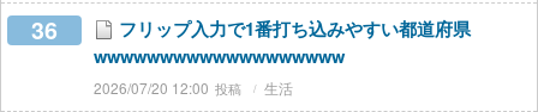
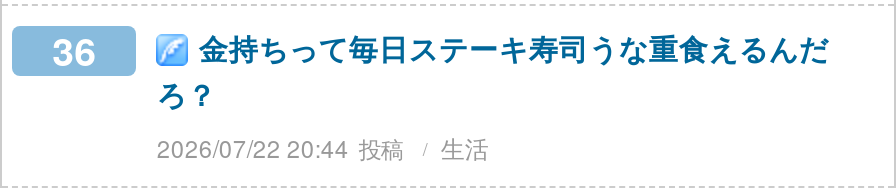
- フリップ入力で1番打ち込みやすい都道府県
- wwwwwwwwwwwwwwwwwww
- 2026/07/20 12:00
+ 金持ちって毎日ステーキ寿司うな重食えるんだ
+ ろ？
+ 2026/07/22 20:44
